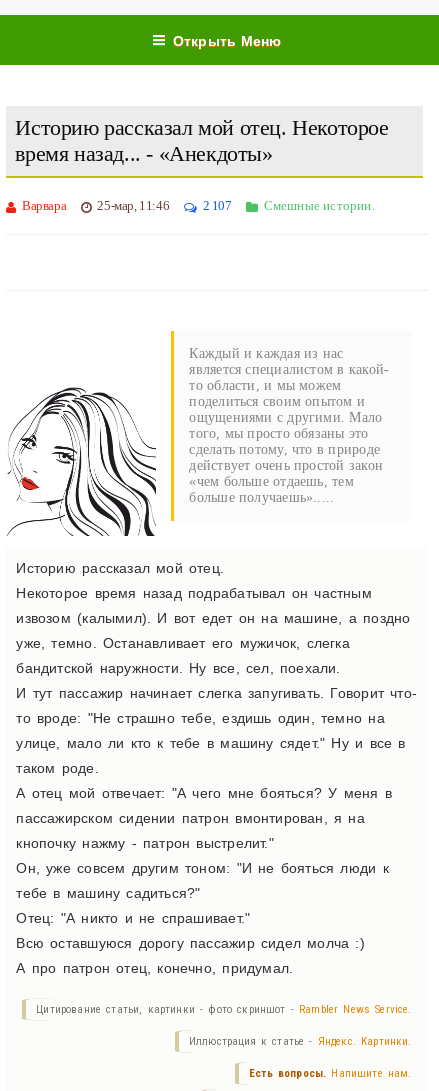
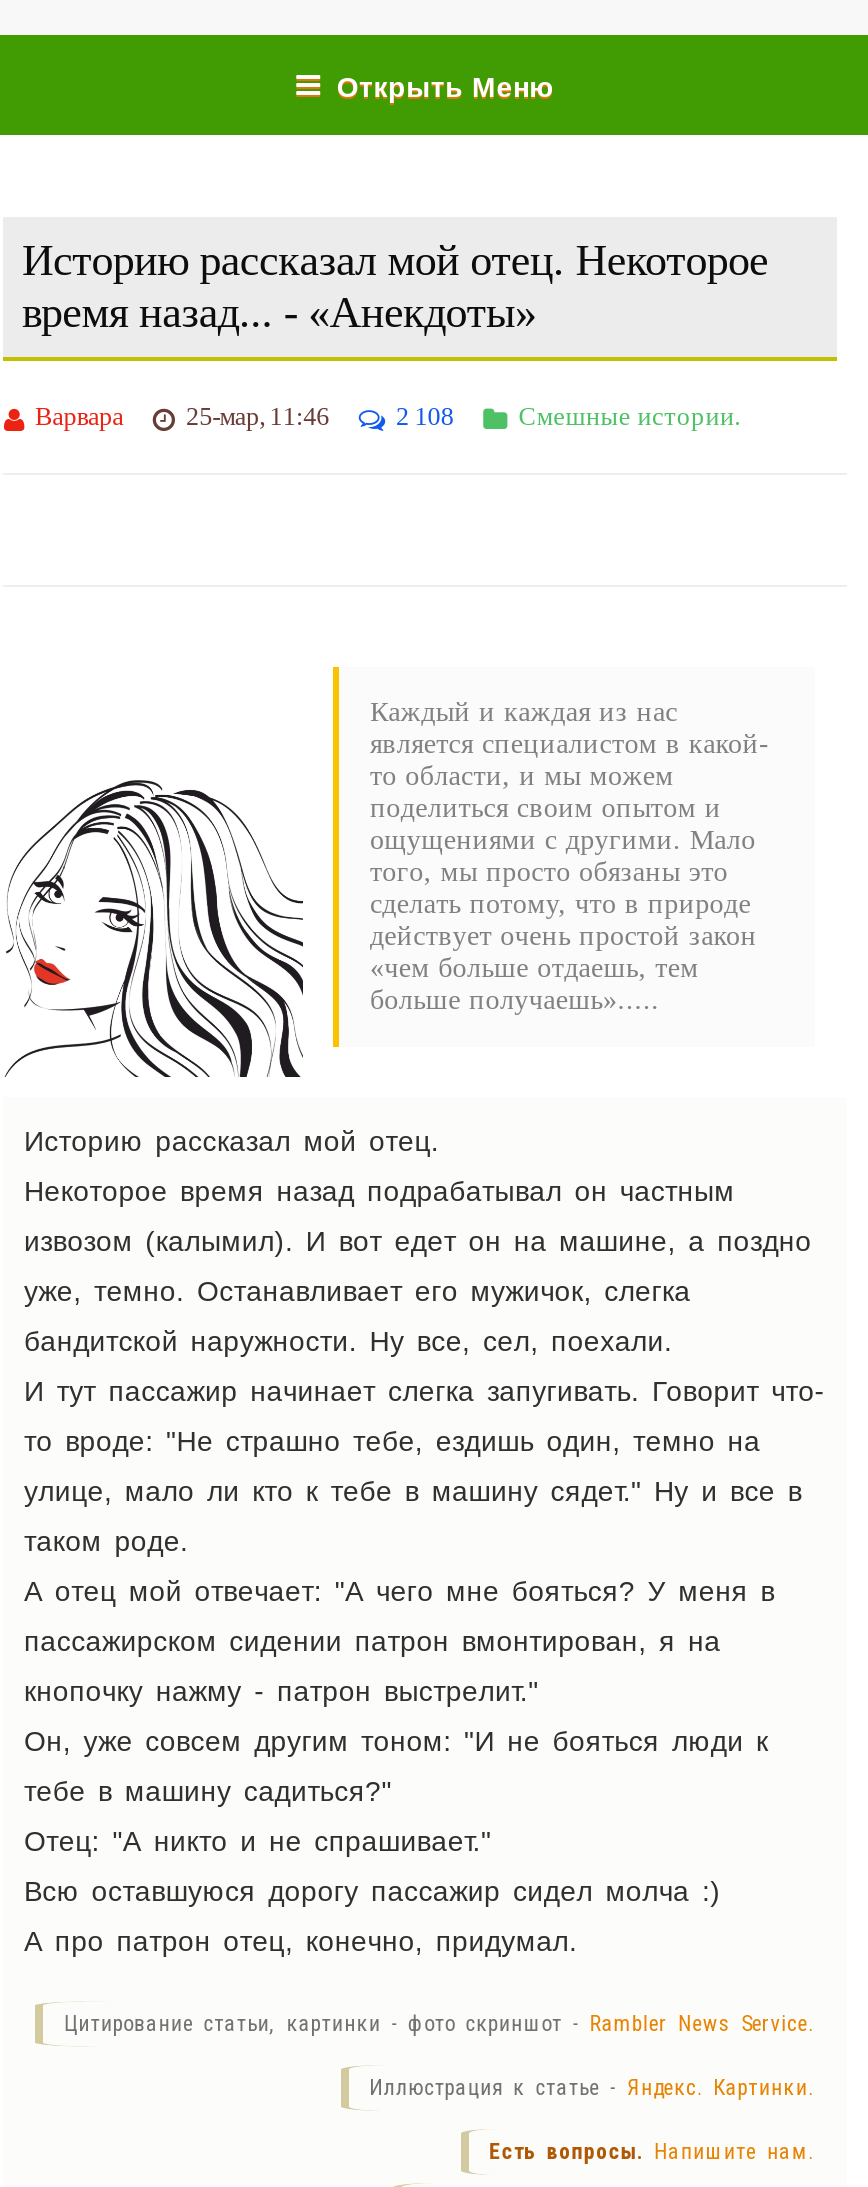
- 2 107
+ 2 108
